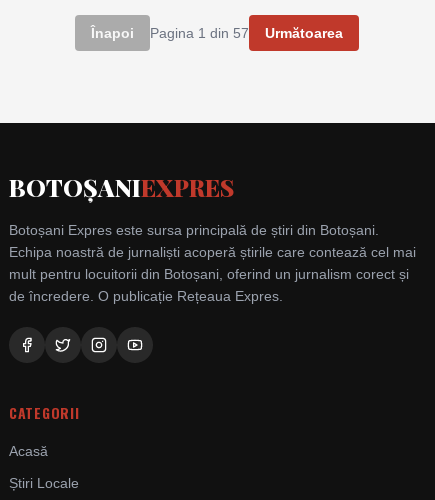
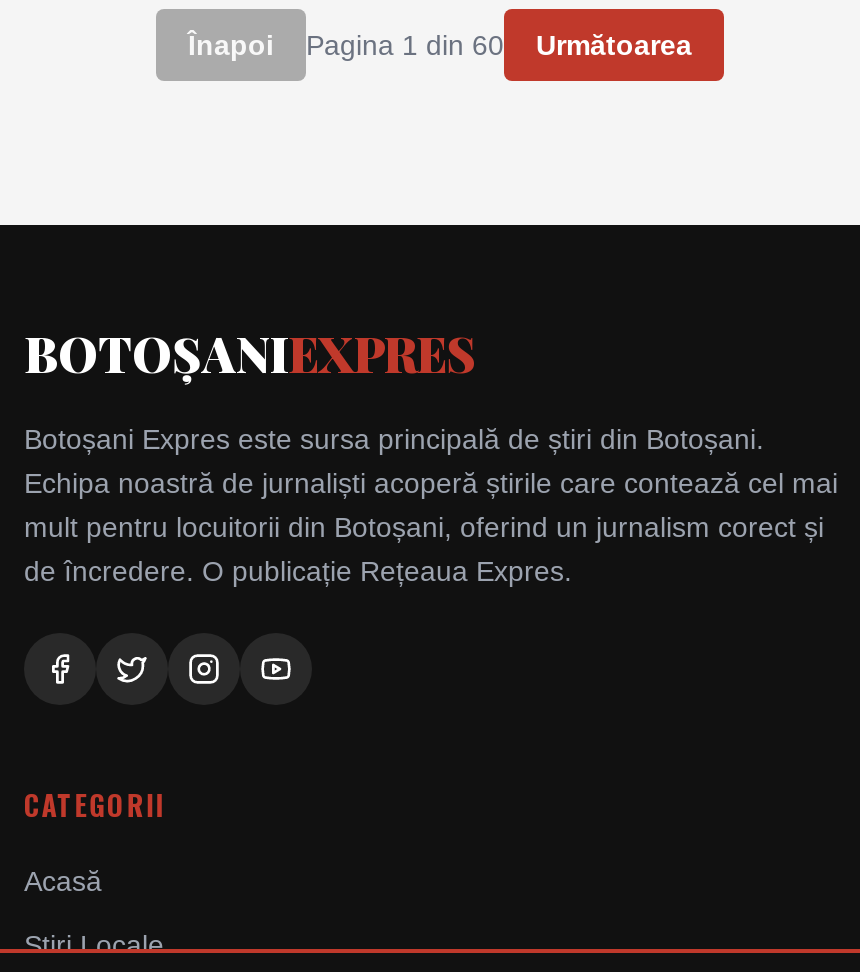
- Înapoi Pagina 1 din 57 Următoarea
+ Înapoi Pagina 1 din 60 Următoarea
